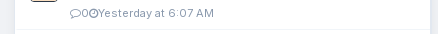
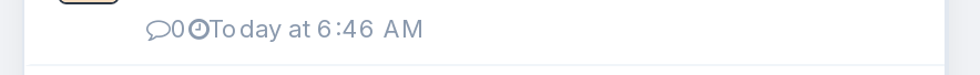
- Yesterday at 6:07 AM
+ Today at 6:46 AM
